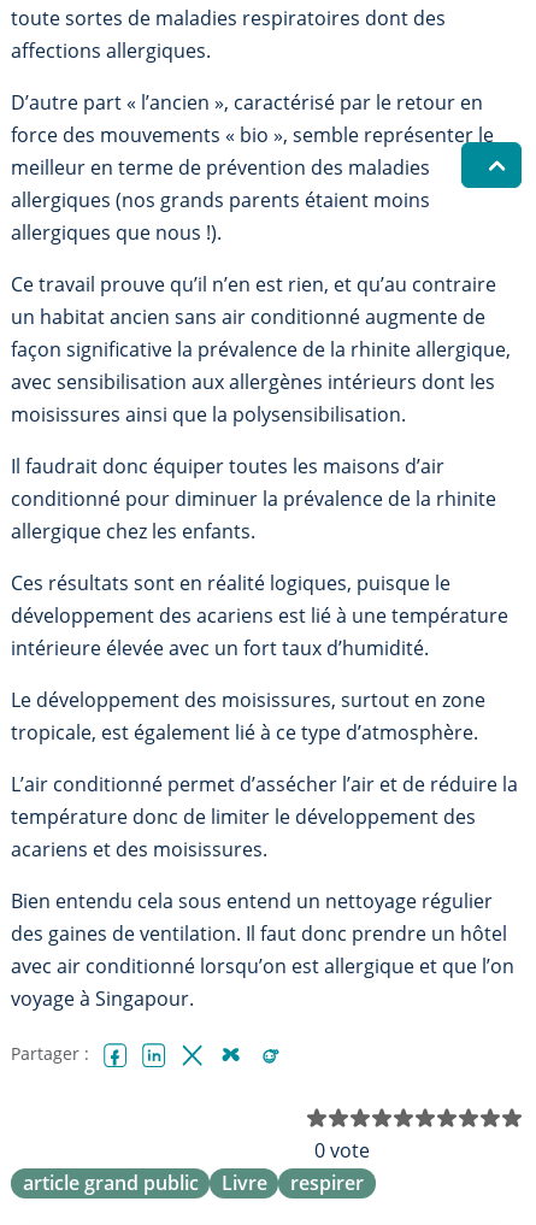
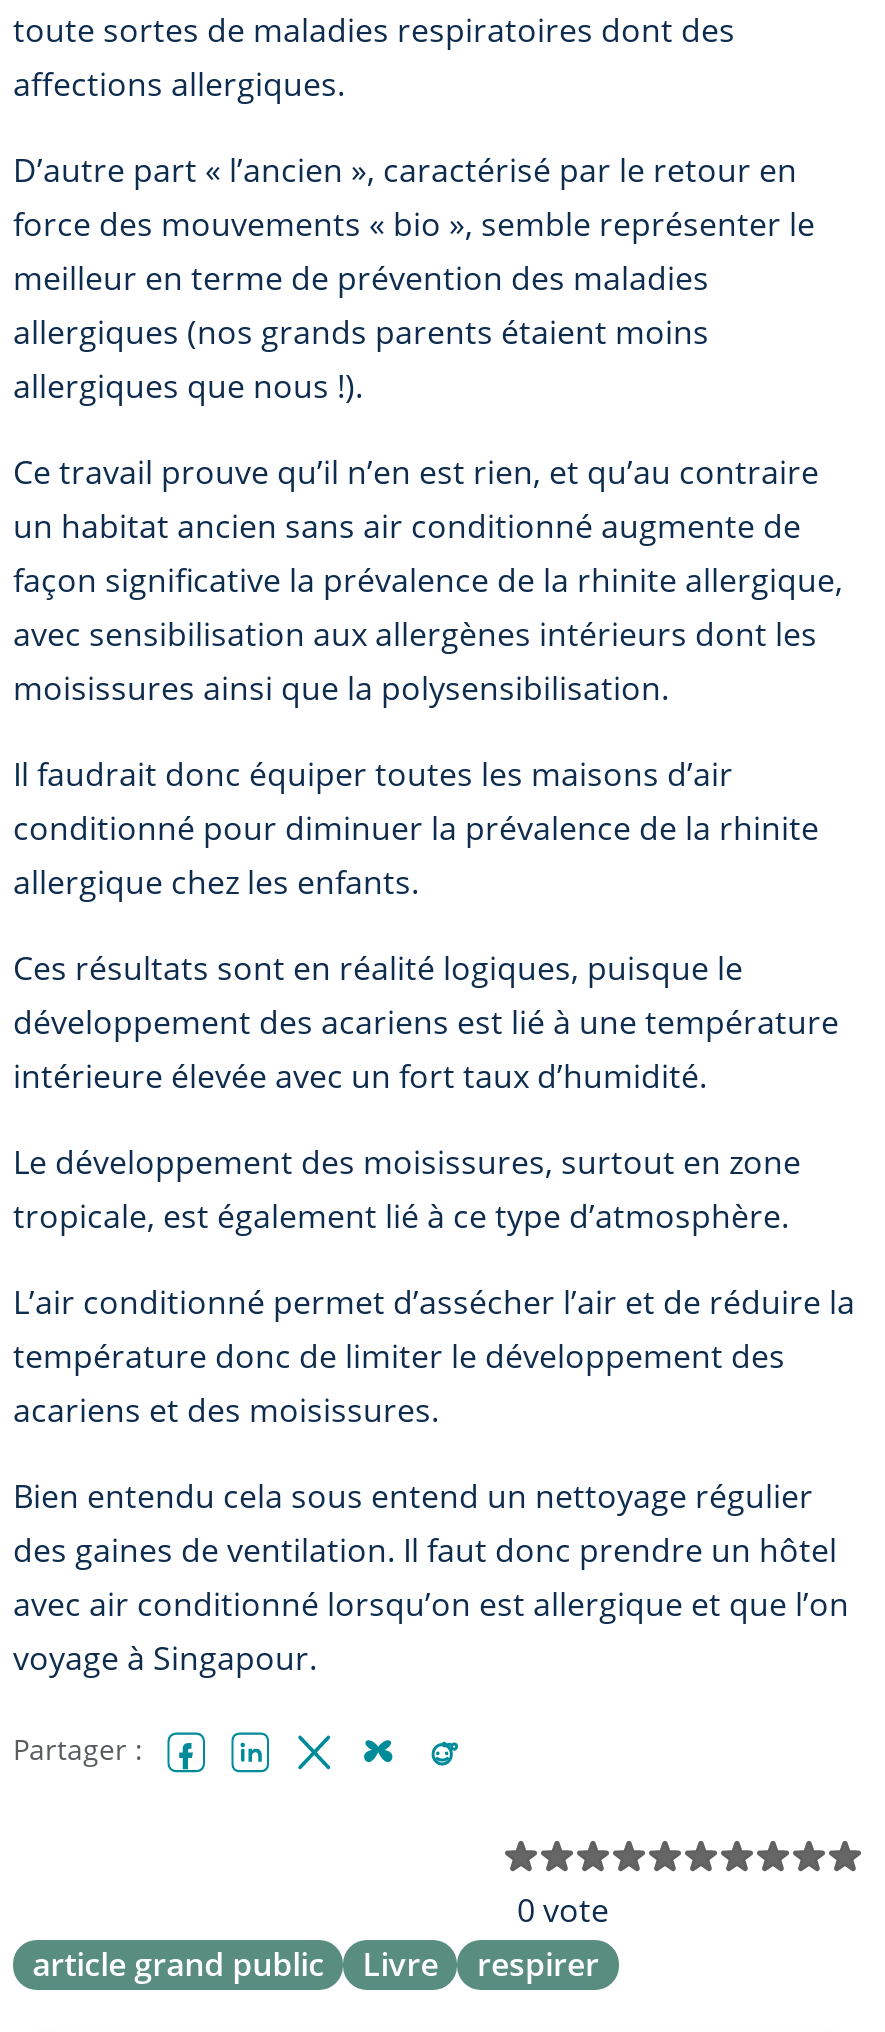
- [image]
